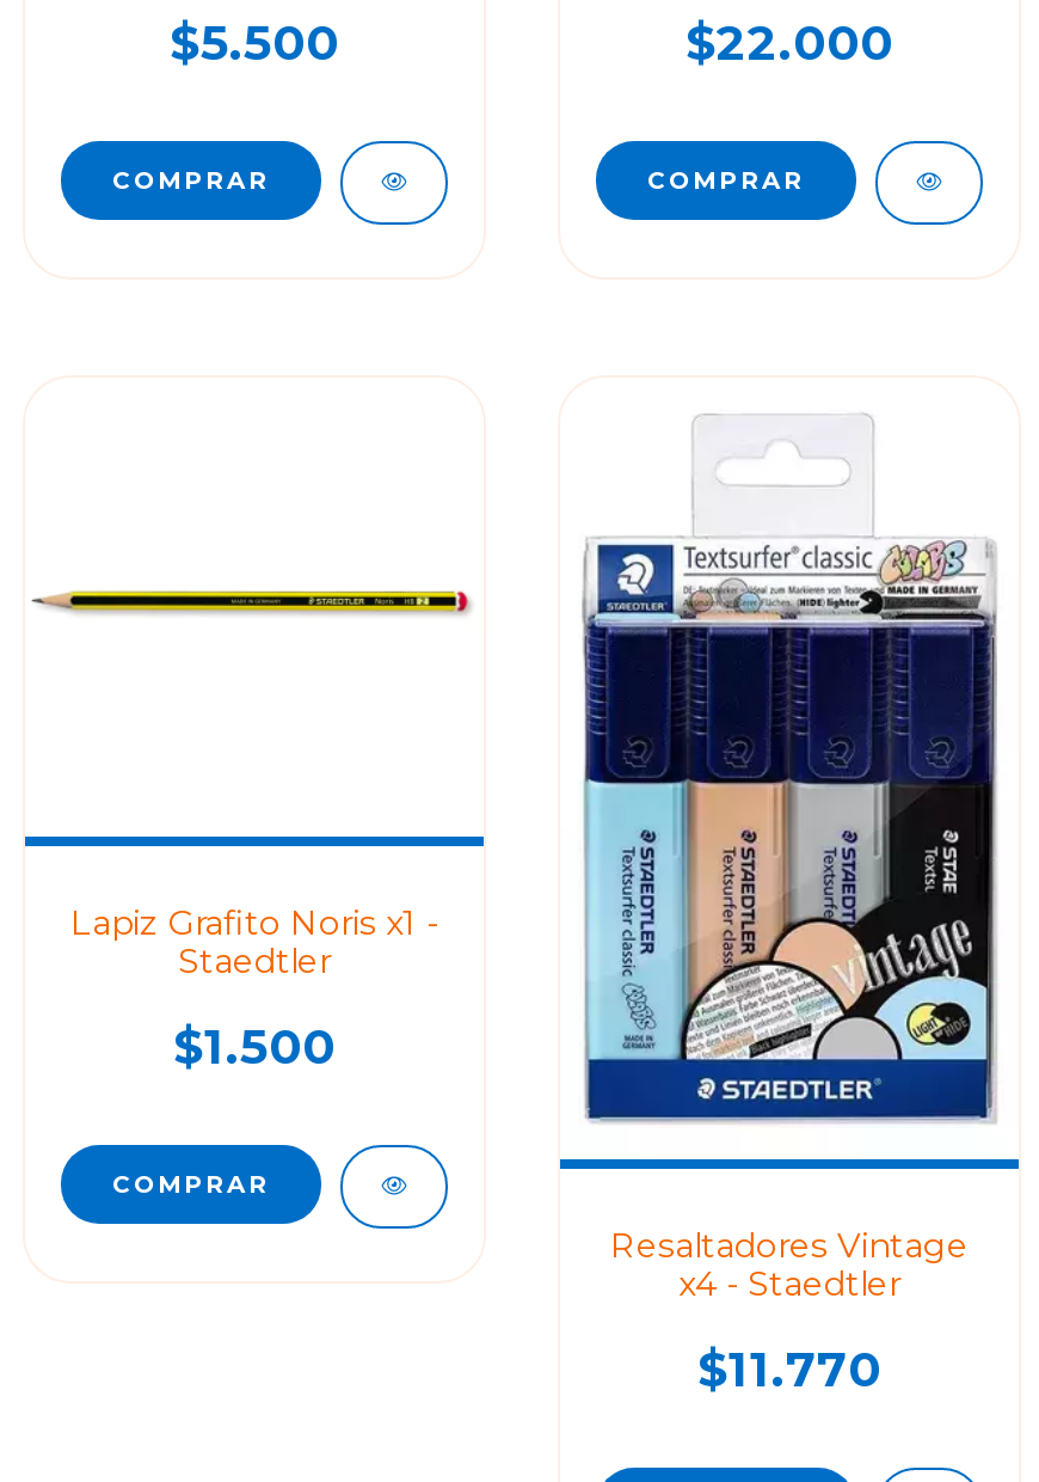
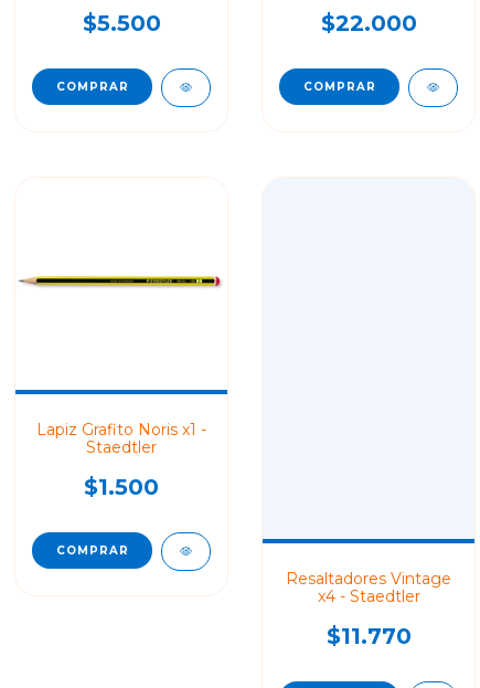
- [image]
